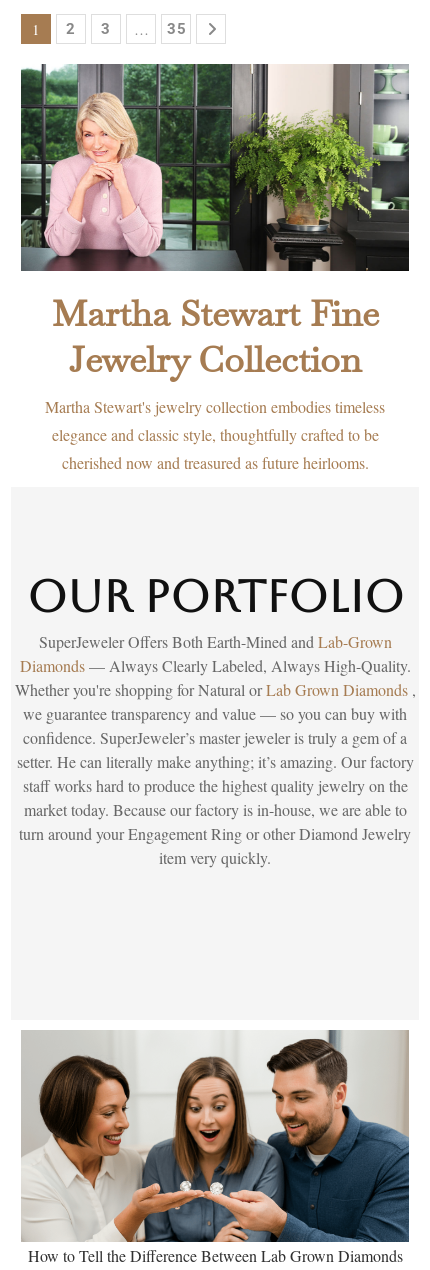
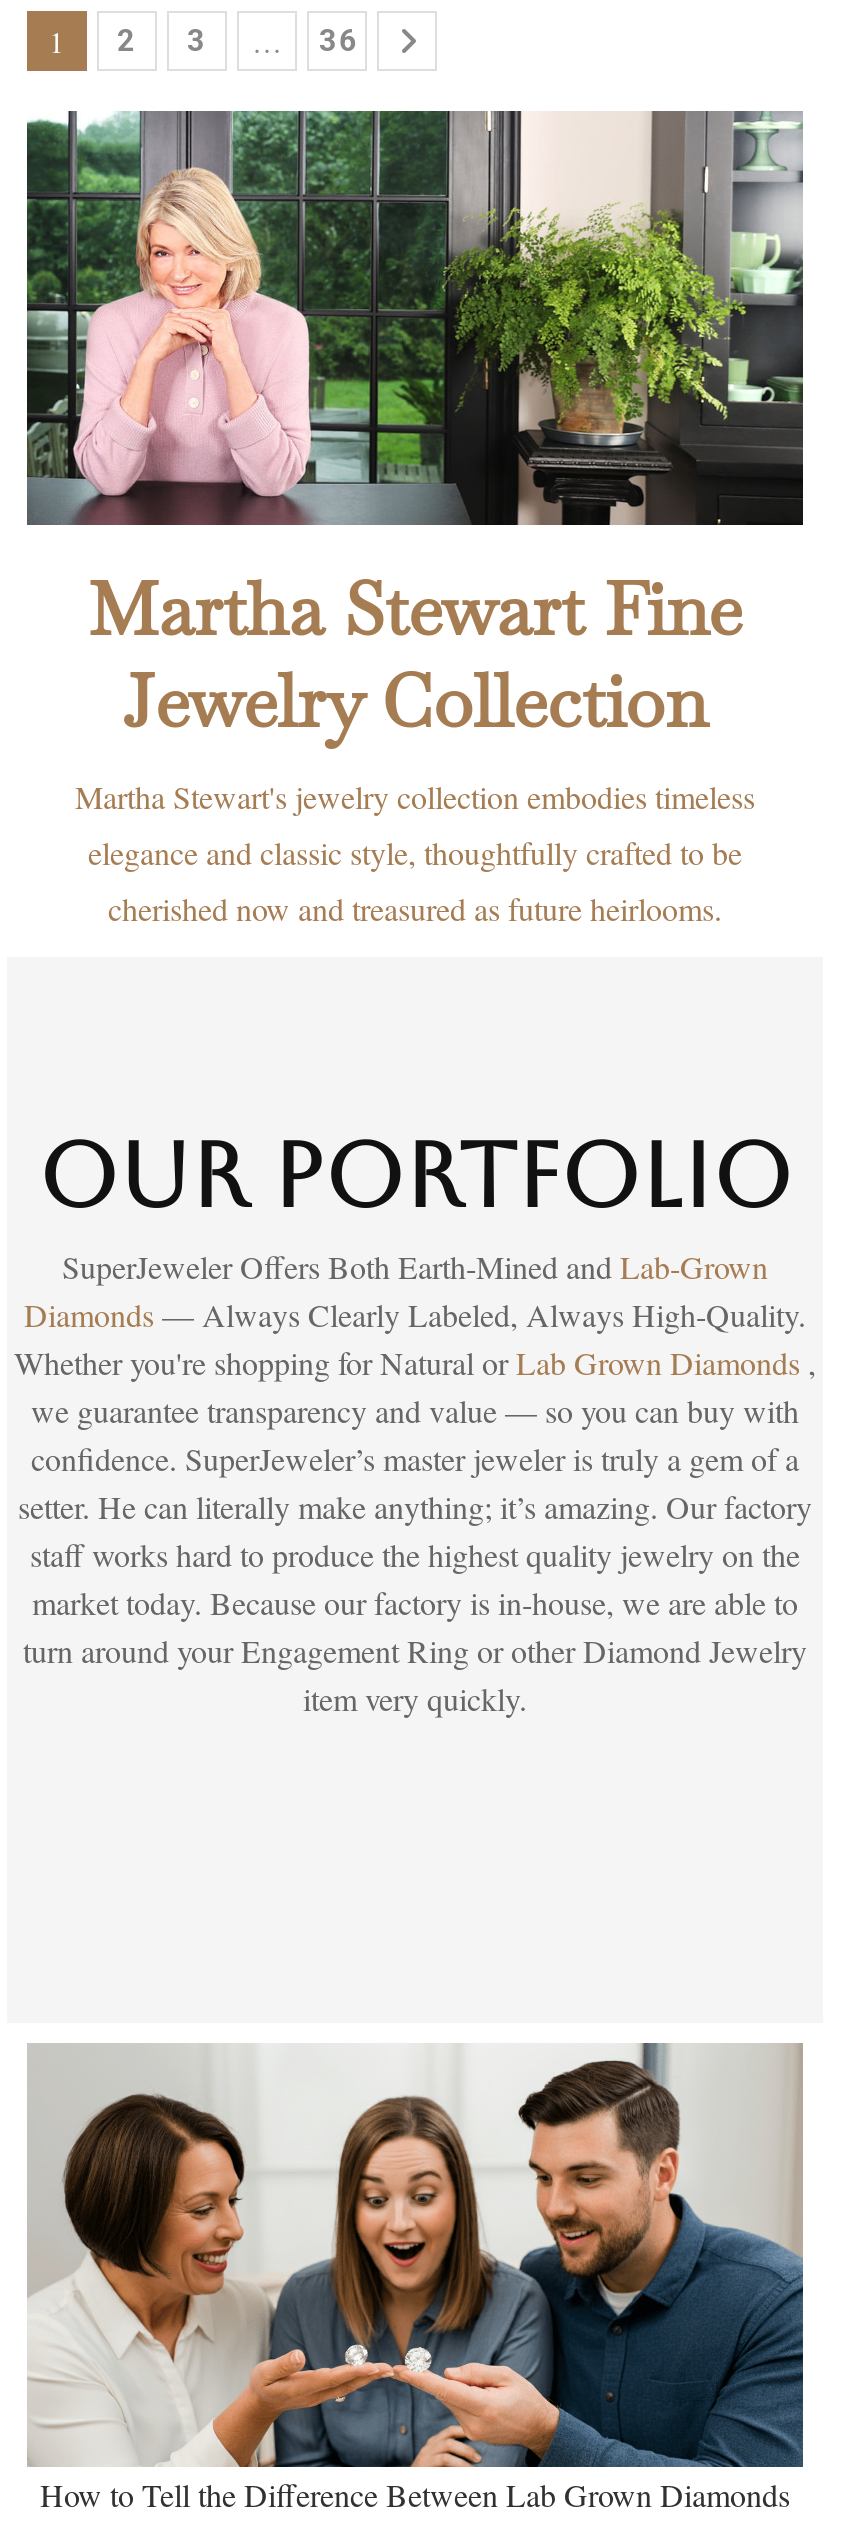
- 35
+ 36
